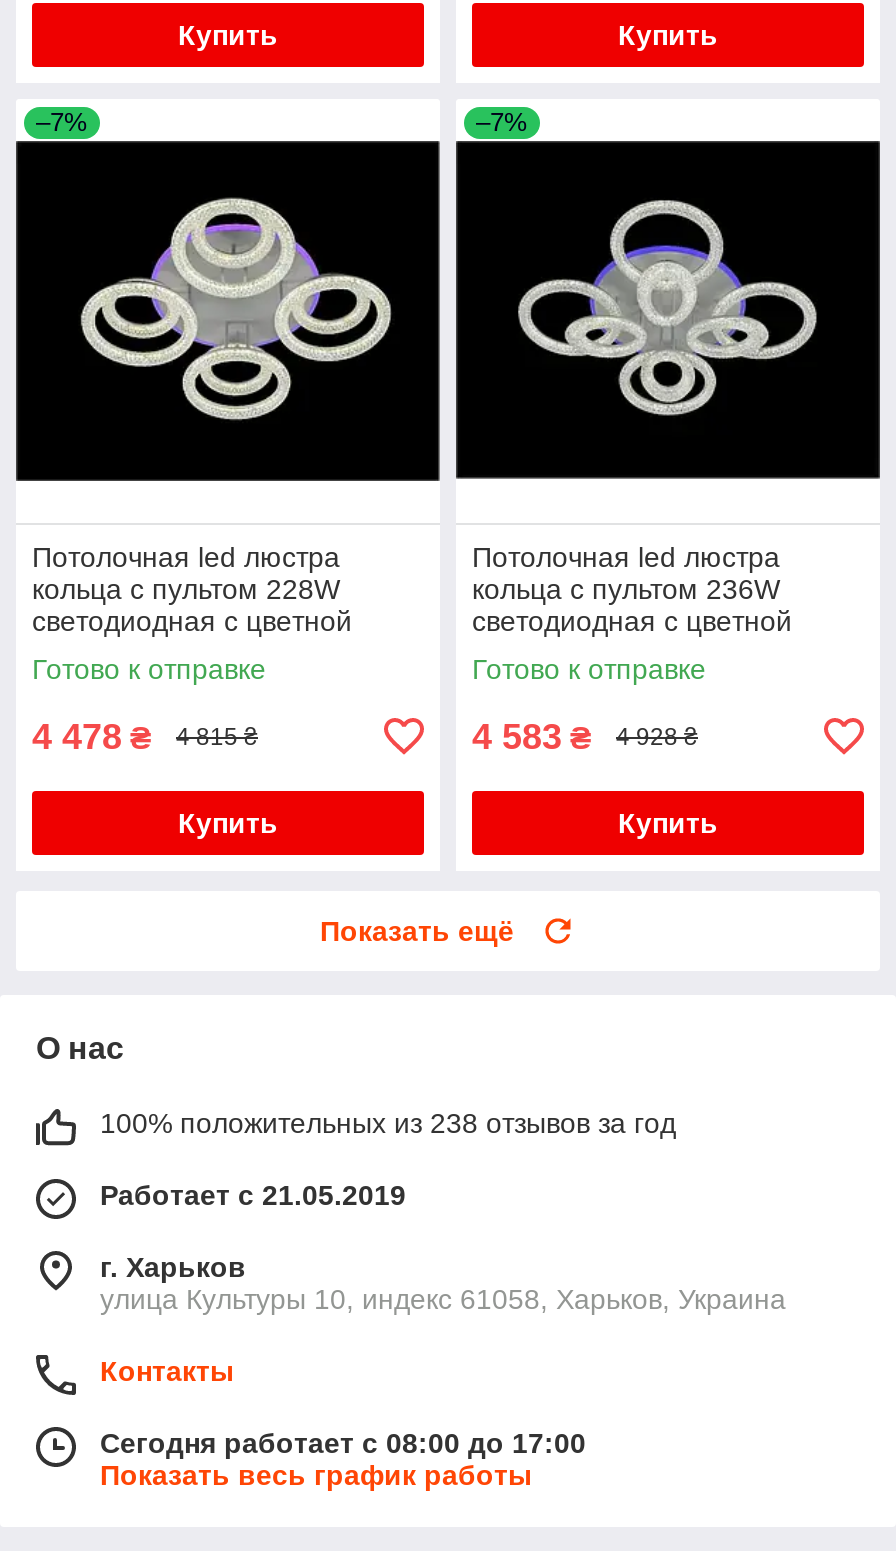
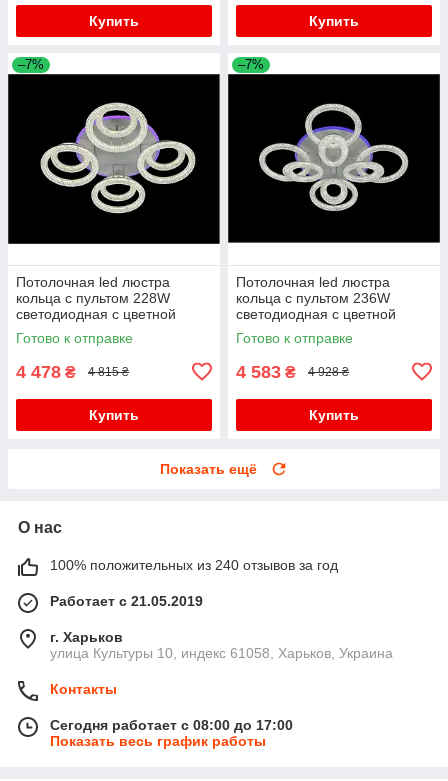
- 100% положительных из 238 отзывов за год
+ 100% положительных из 240 отзывов за год
